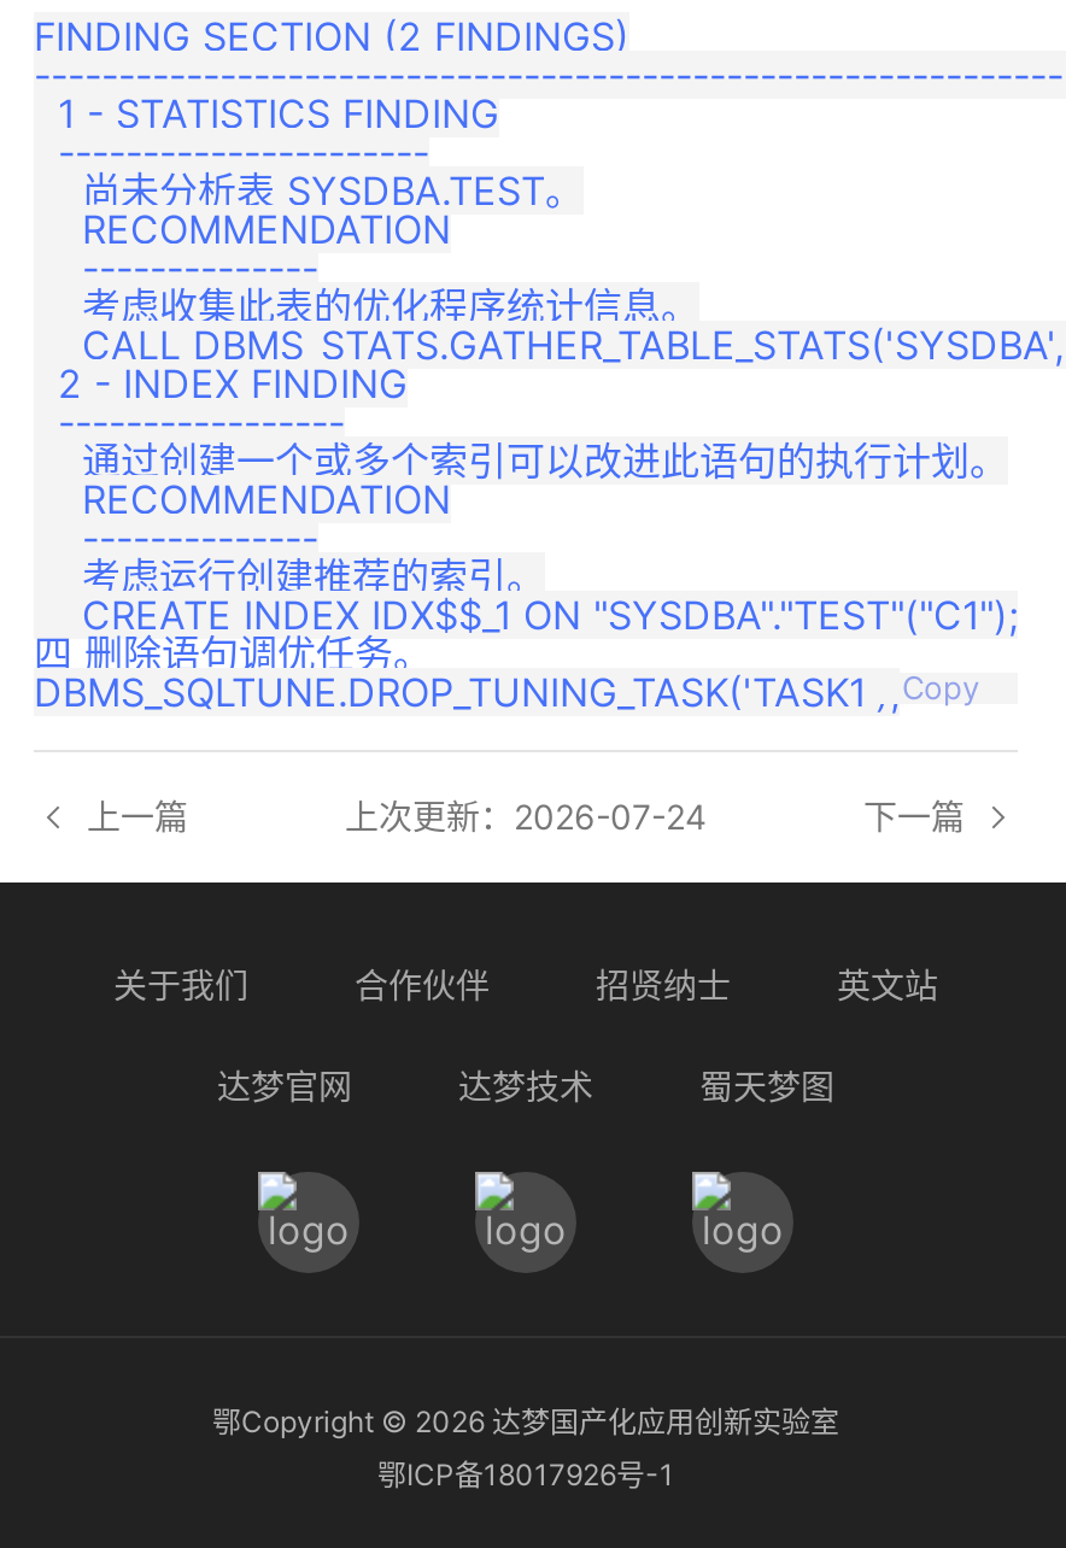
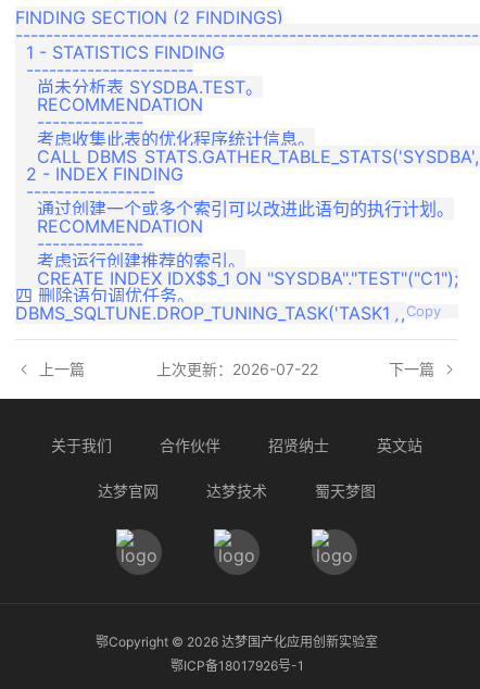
- 上次更新：2026-07-24
+ 上次更新：2026-07-22
